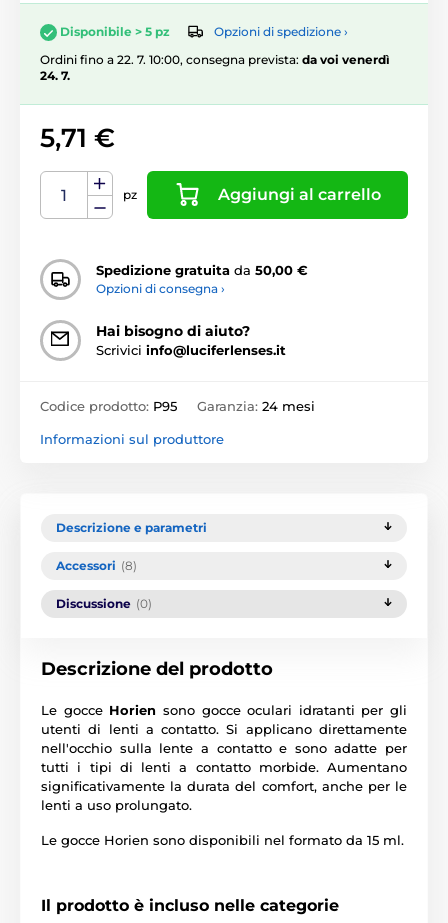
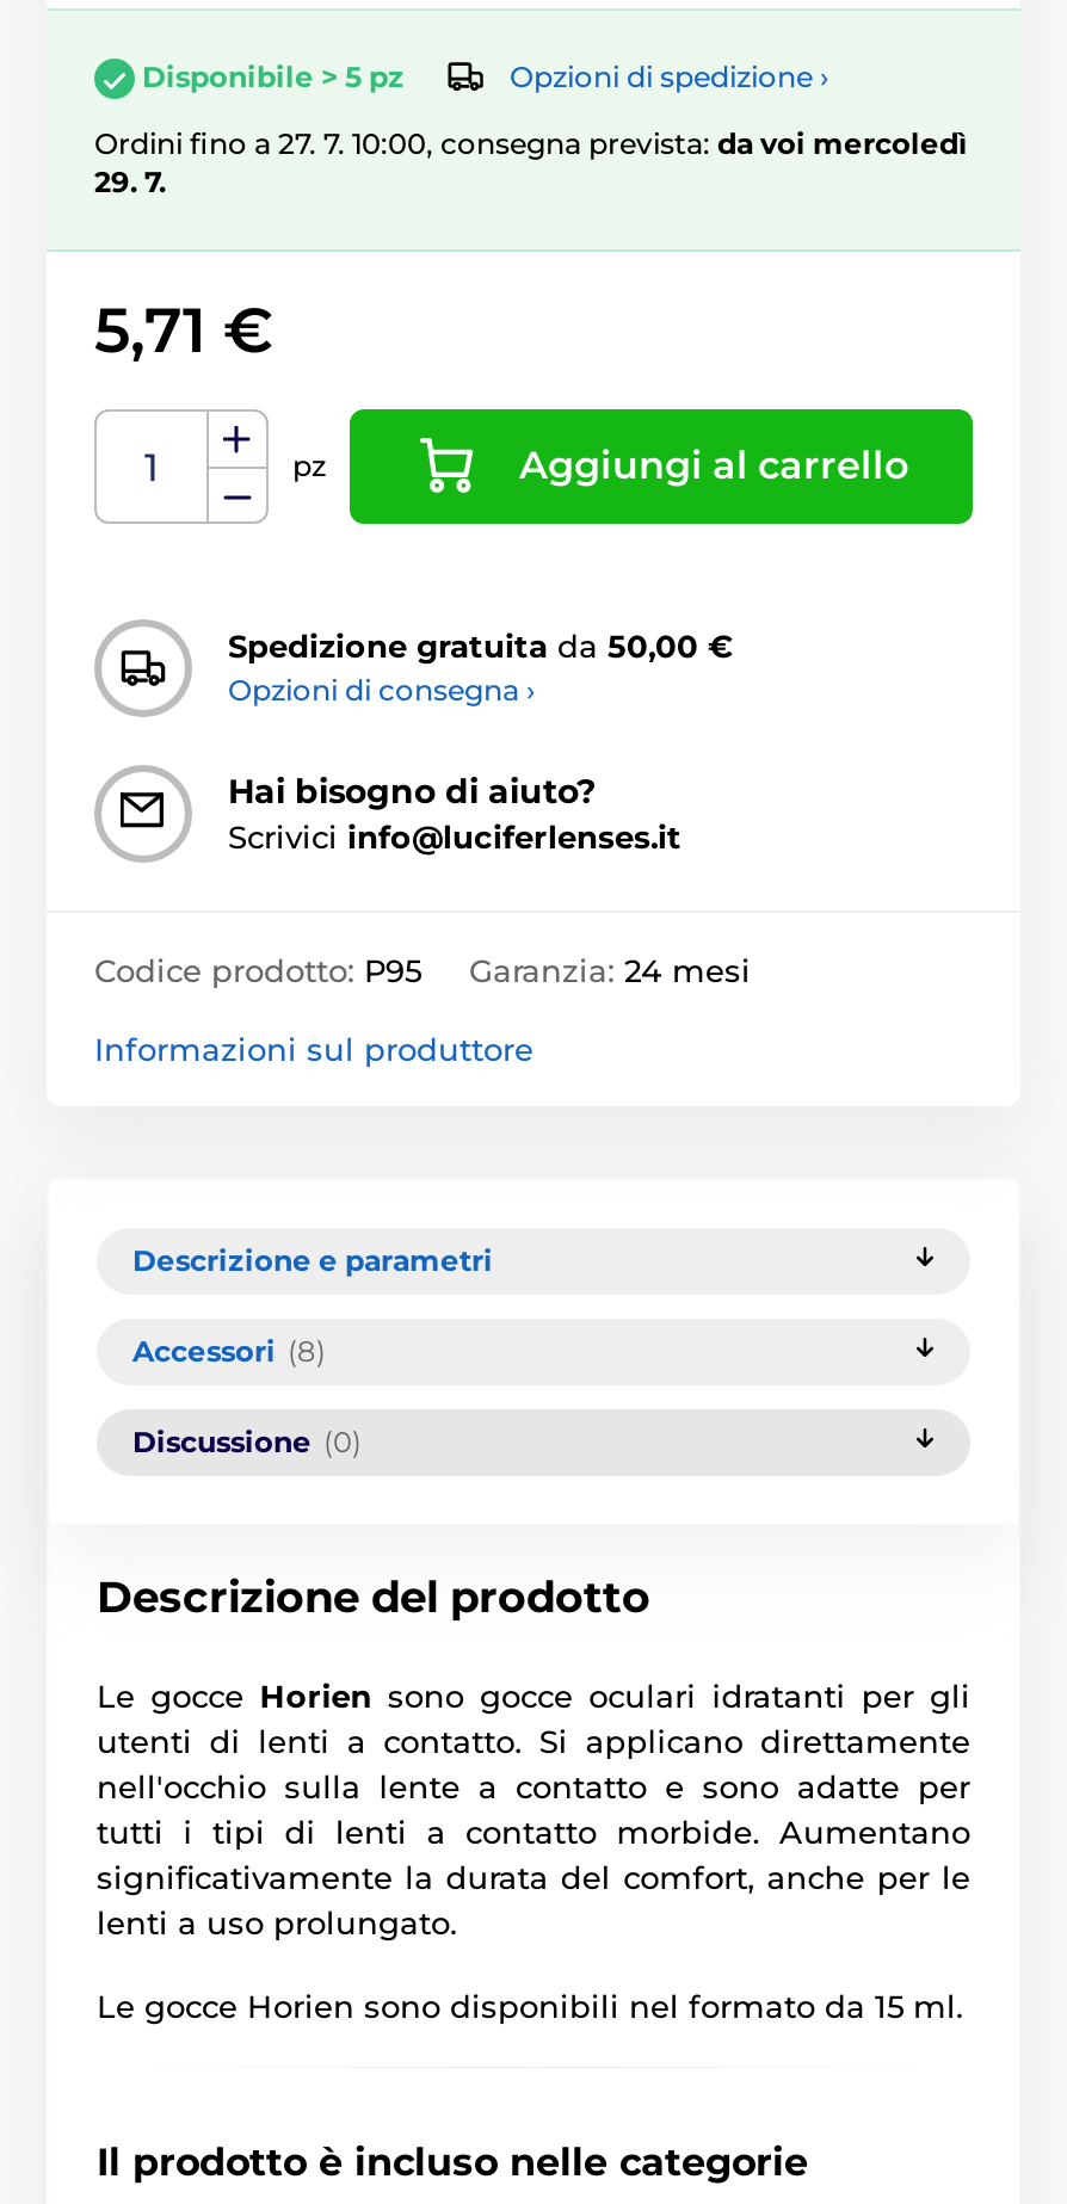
- Ordini fino a 22. 7. 10:00, consegna prevista: da voi venerdì
+ Ordini fino a 27. 7. 10:00, consegna prevista: da voi mercoledì

- 24. 7.
+ 29. 7.
